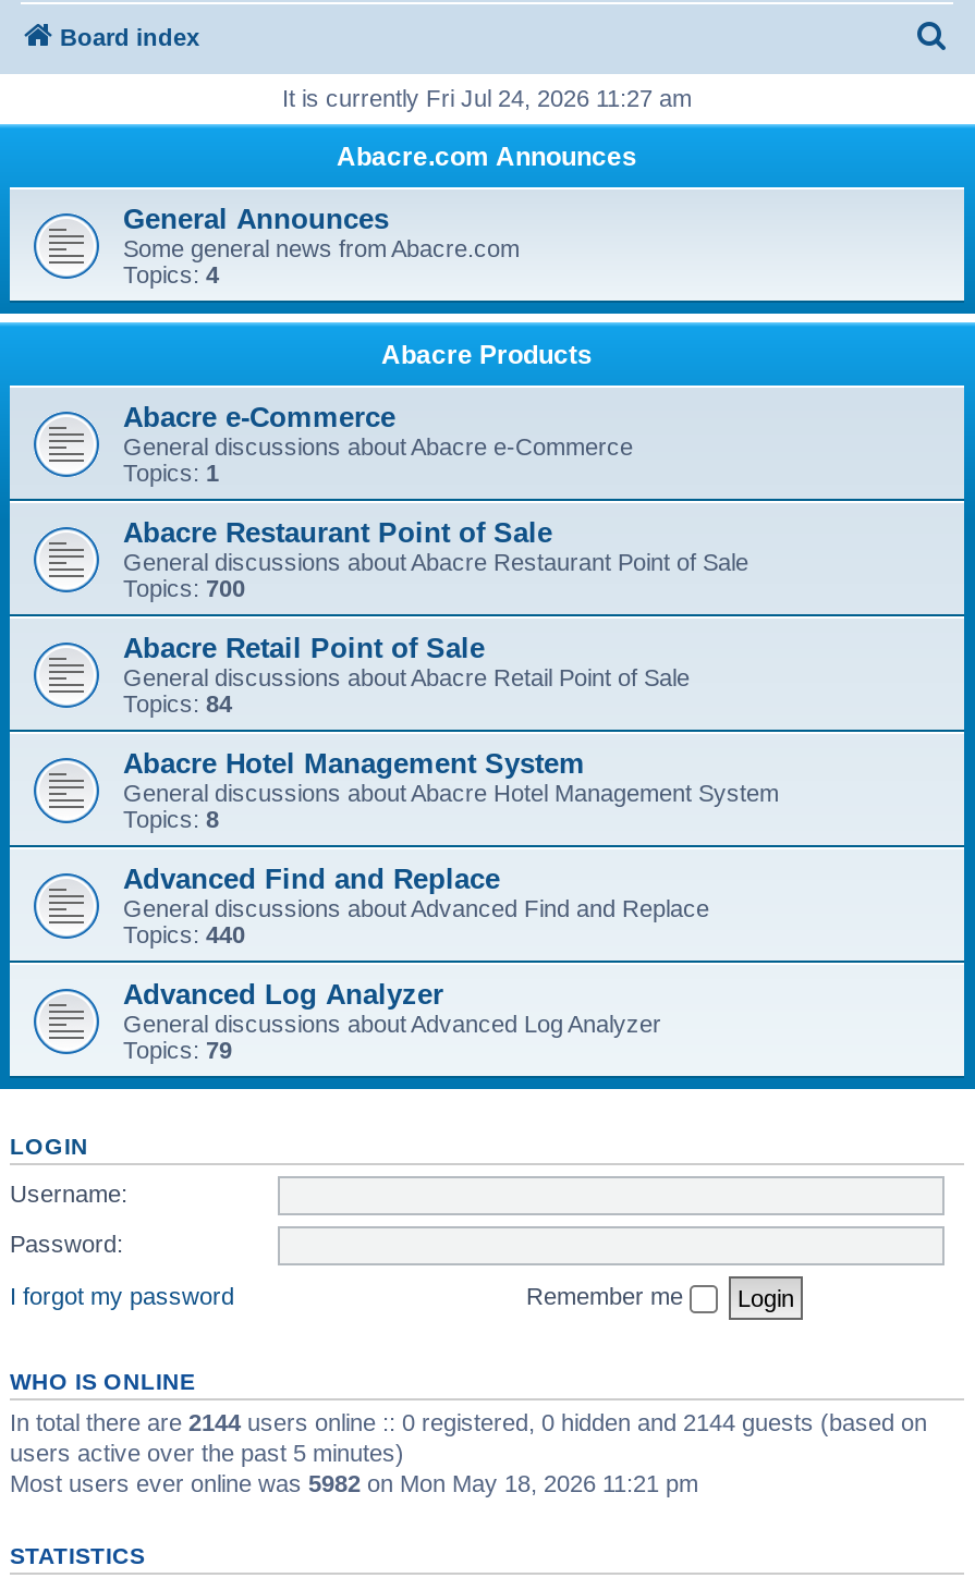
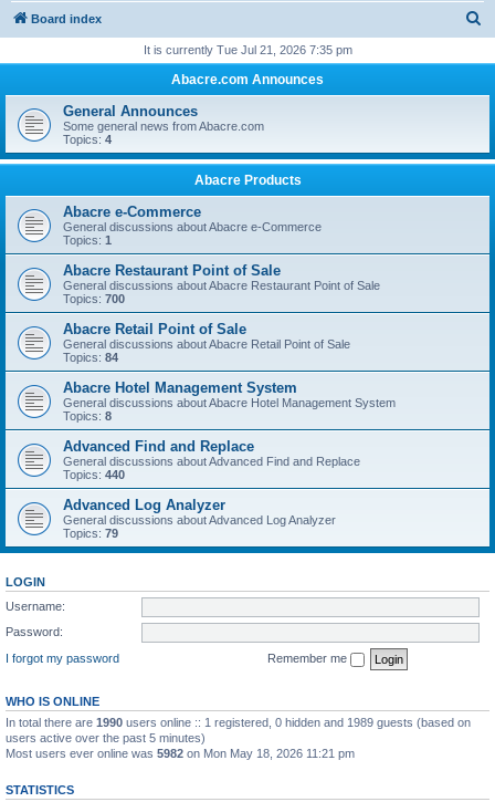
- It is currently Fri Jul 24, 2026 11:27 am
+ It is currently Tue Jul 21, 2026 7:35 pm

- In total there are 2144 users online :: 0 registered, 0 hidden and 2144 guests (based on
+ In total there are 1990 users online :: 1 registered, 0 hidden and 1989 guests (based on
